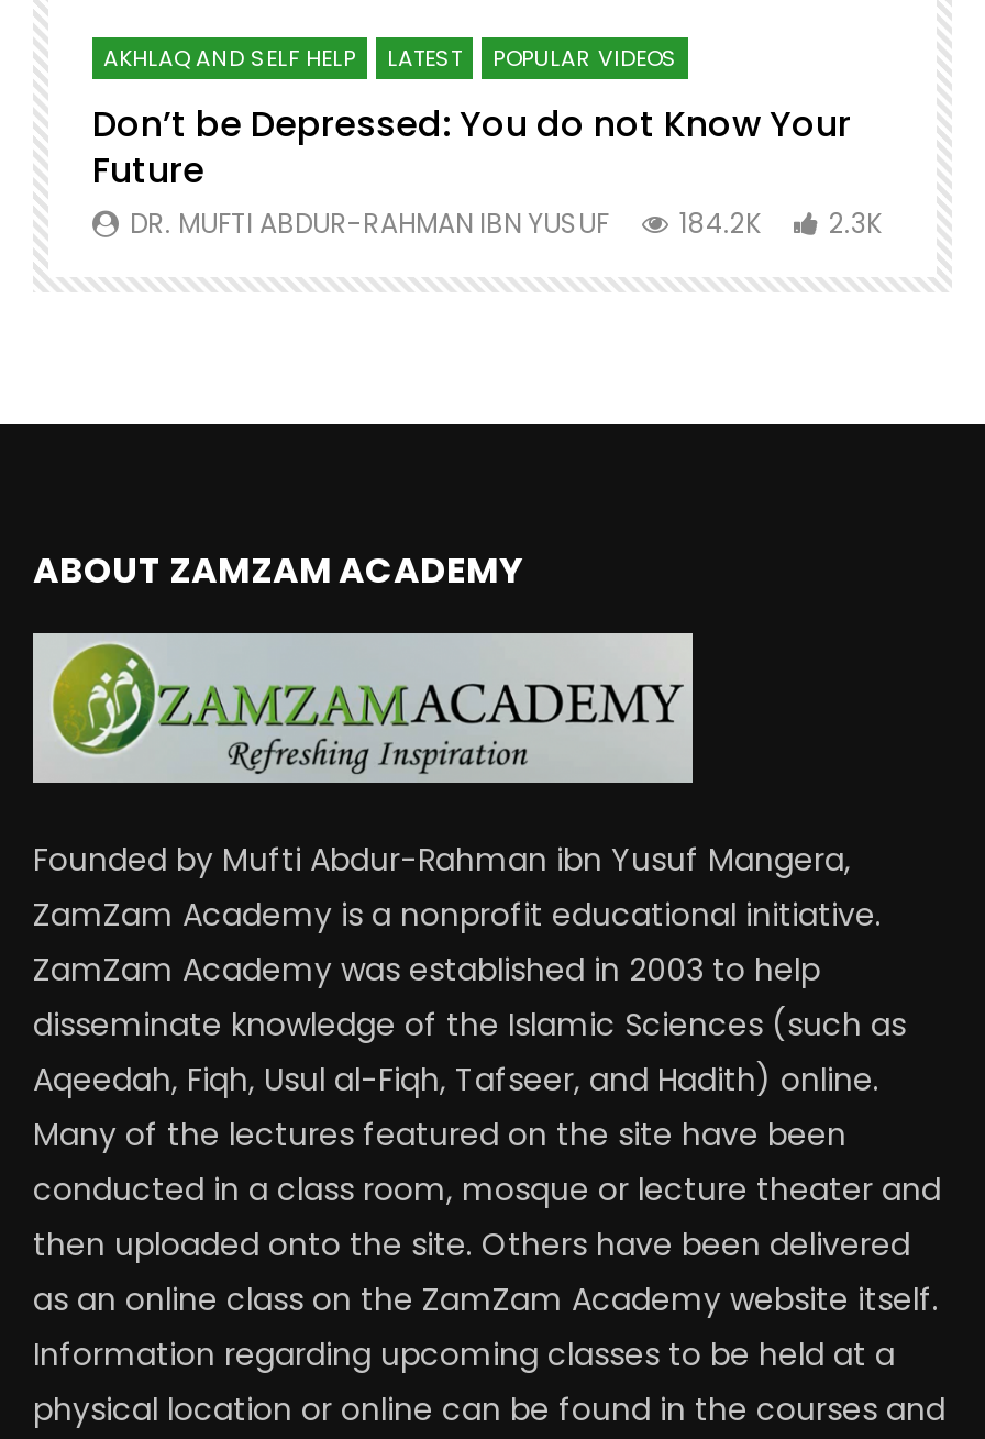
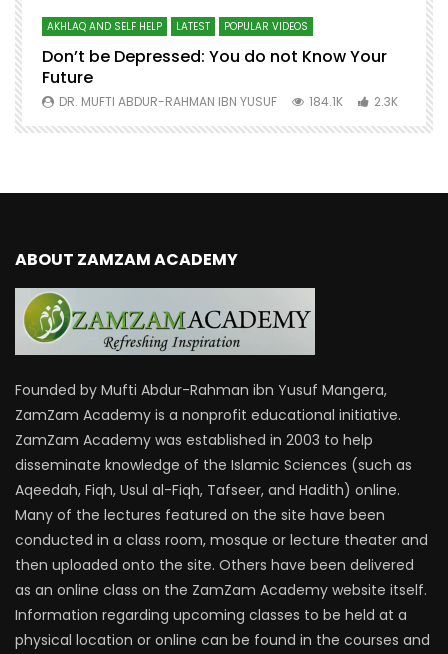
- DR. MUFTI ABDUR-RAHMAN IBN YUSUF 184.2K 2.3K
+ DR. MUFTI ABDUR-RAHMAN IBN YUSUF 184.1K 2.3K
